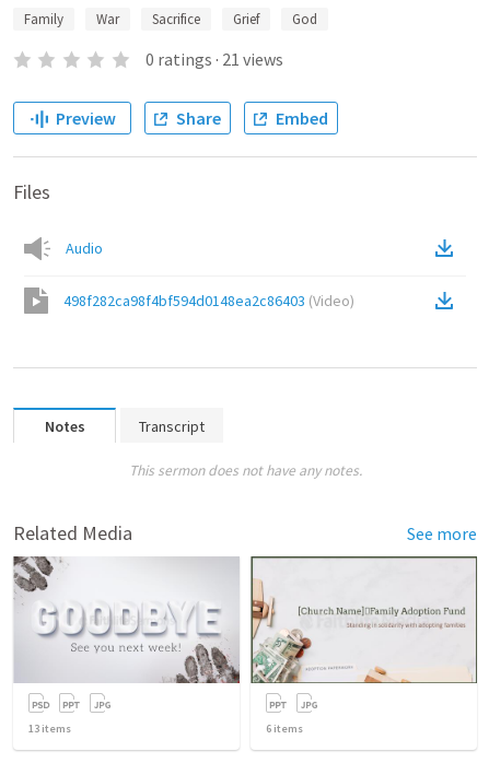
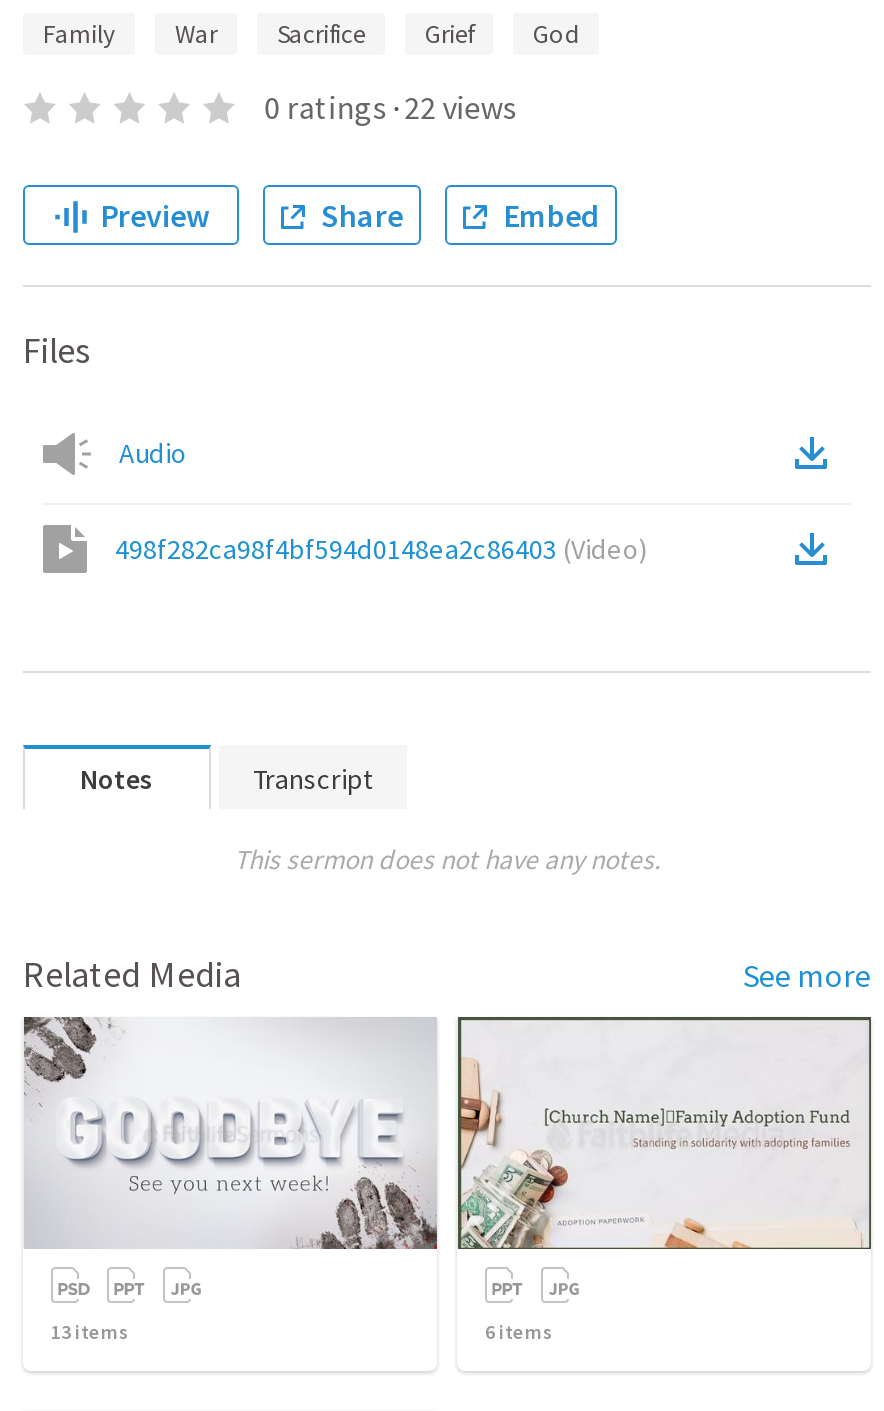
- 0 ratings · 21 views
+ 0 ratings · 22 views
